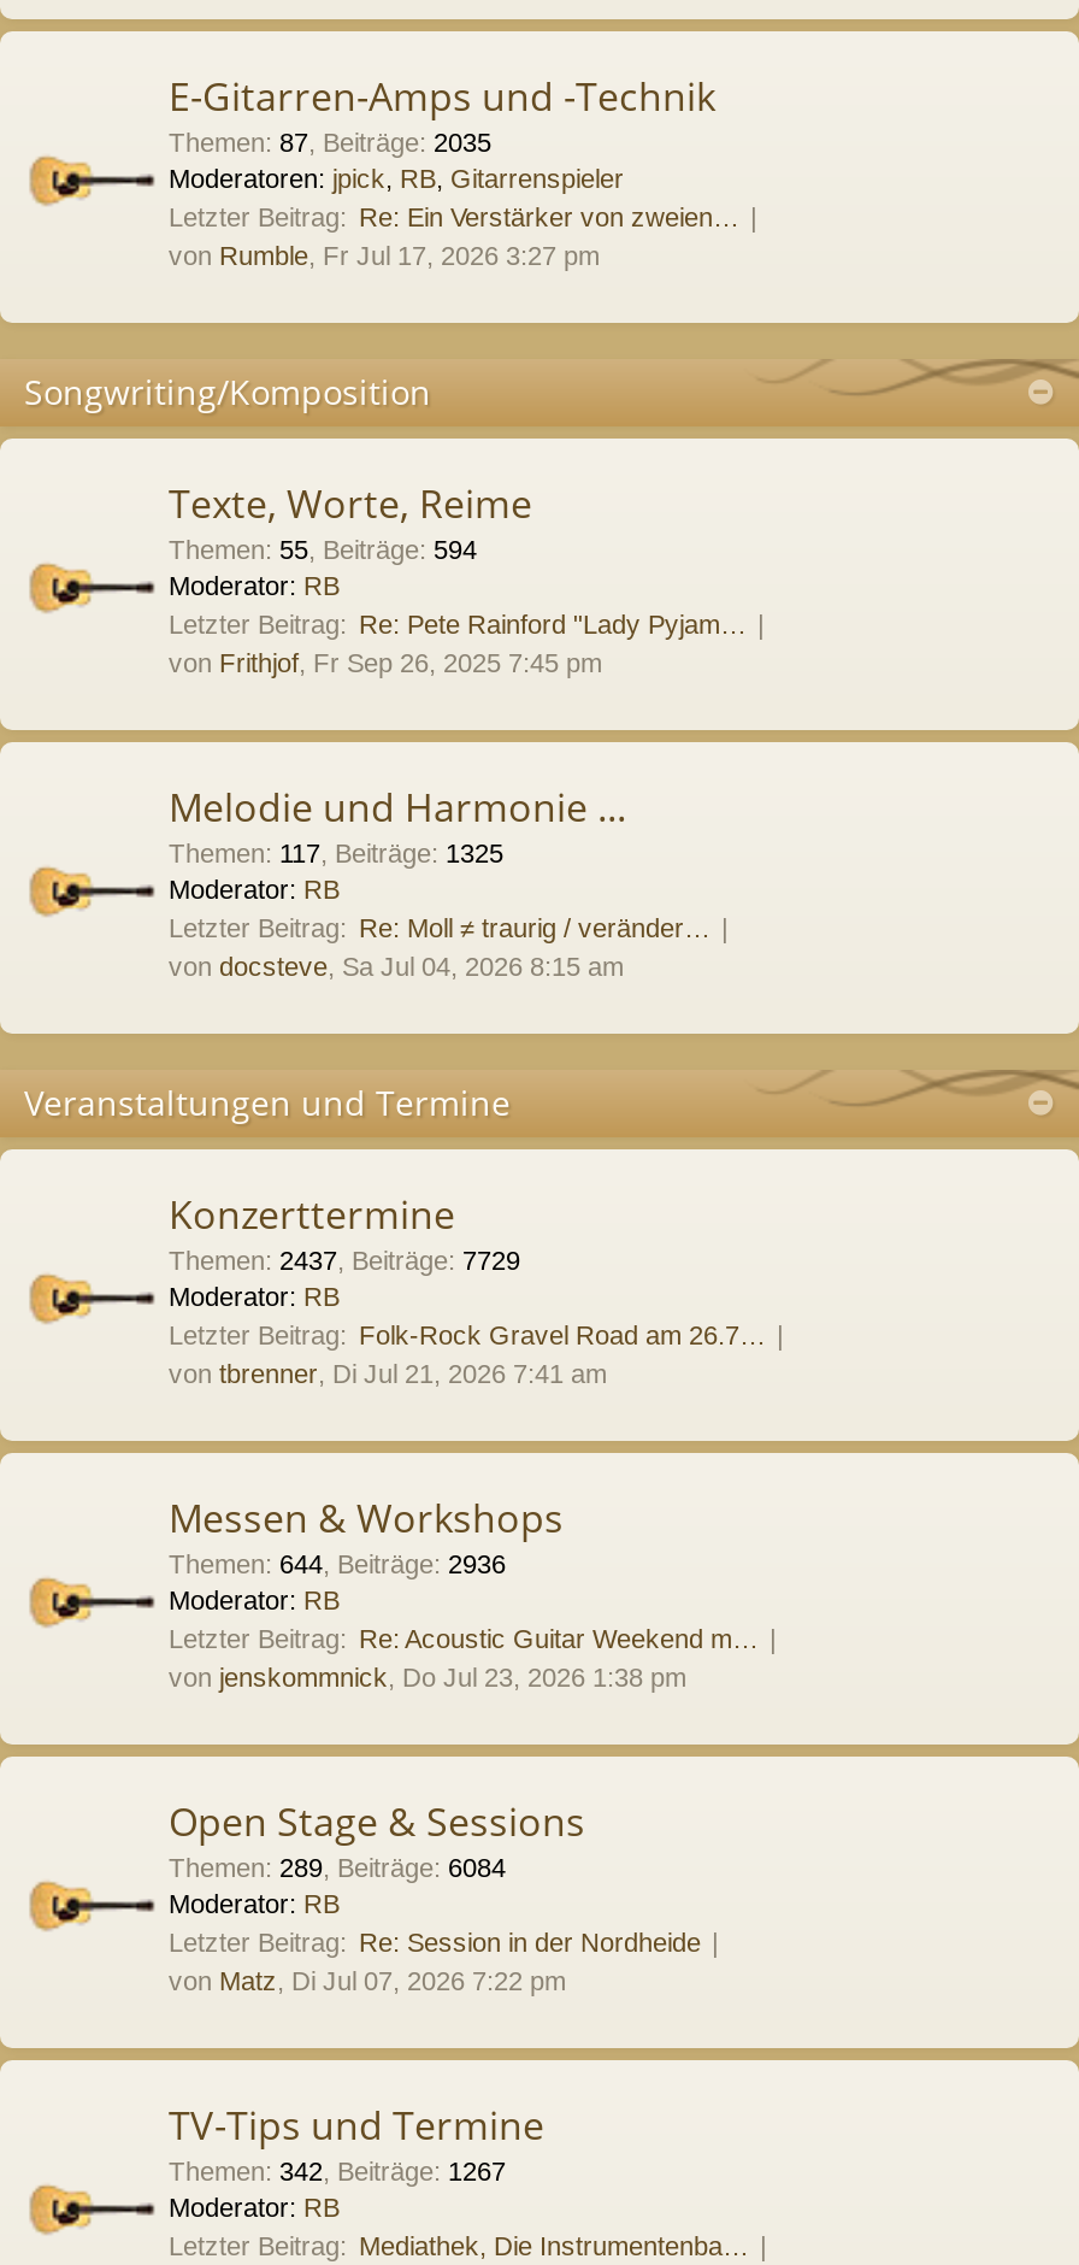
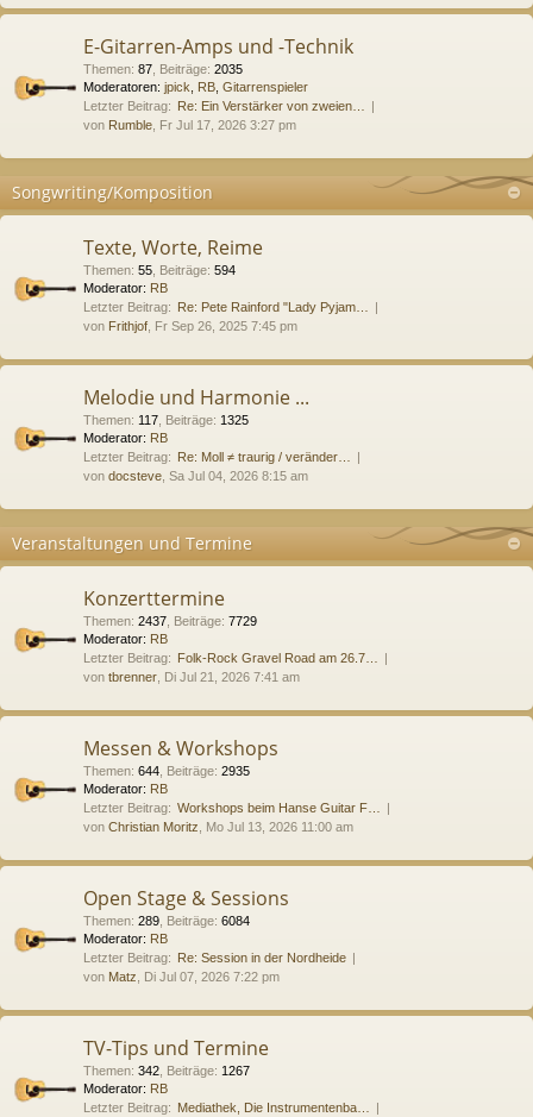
- Themen: 644, Beiträge: 2936
+ Themen: 644, Beiträge: 2935

- Letzter Beitrag: Re: Acoustic Guitar Weekend m…
- von jenskommnick, Do Jul 23, 2026 1:38 pm
+ Letzter Beitrag: Workshops beim Hanse Guitar F…
+ von Christian Moritz, Mo Jul 13, 2026 11:00 am
